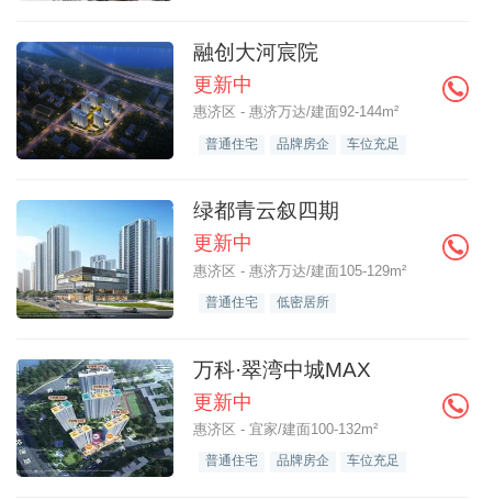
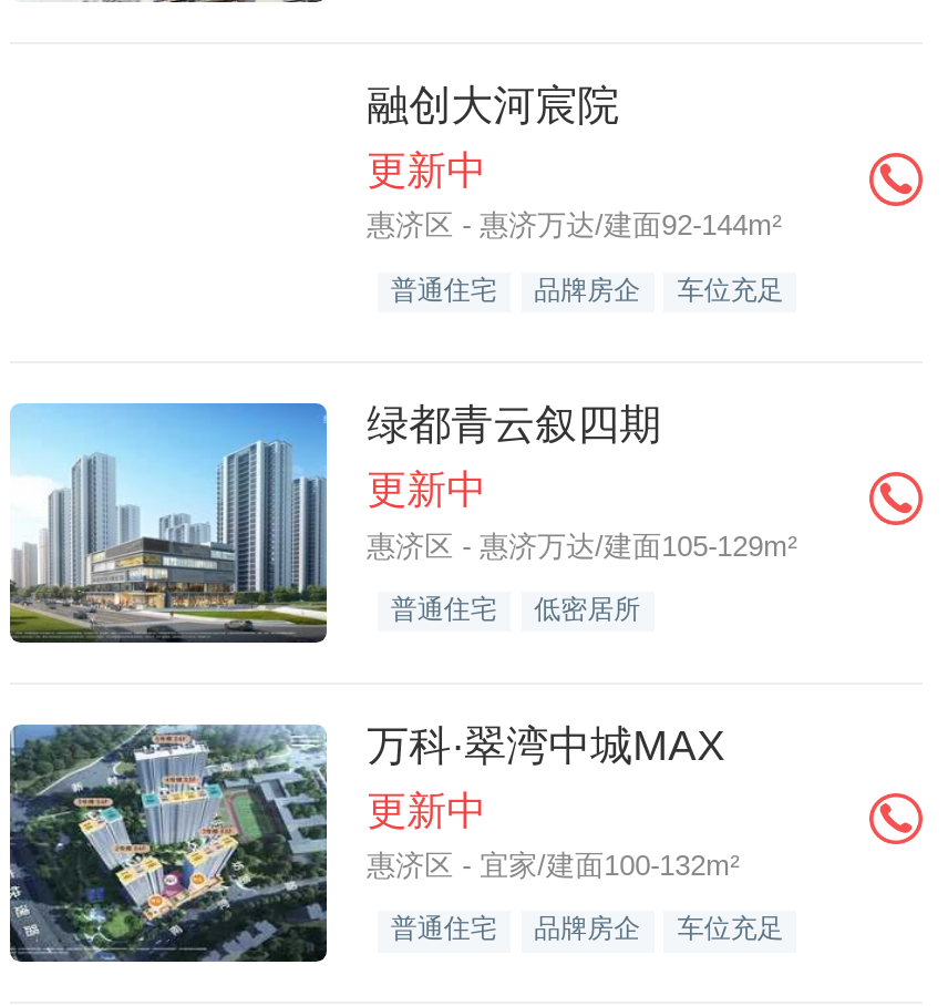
- [image]
